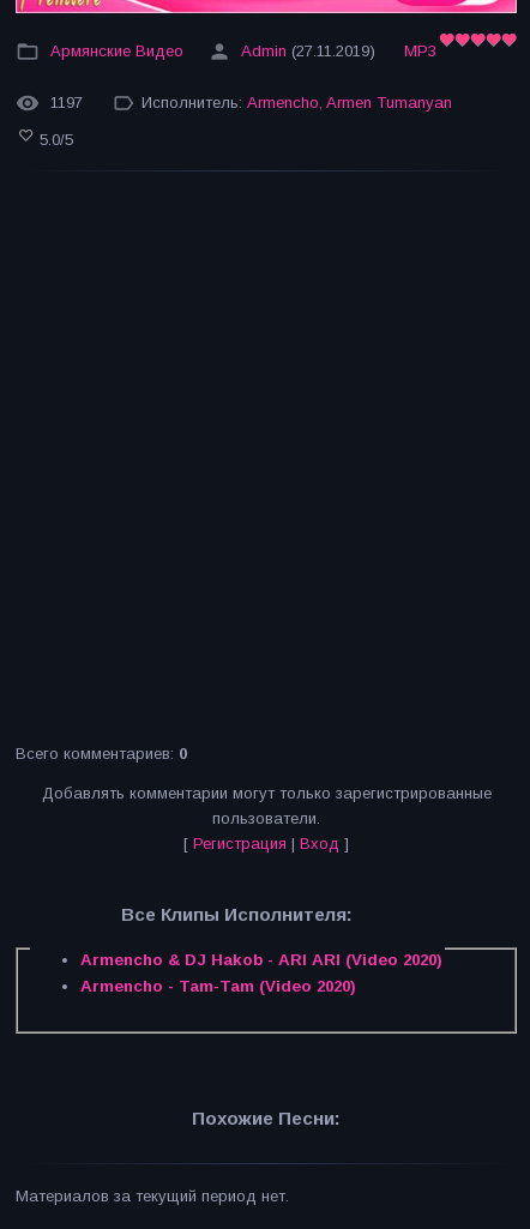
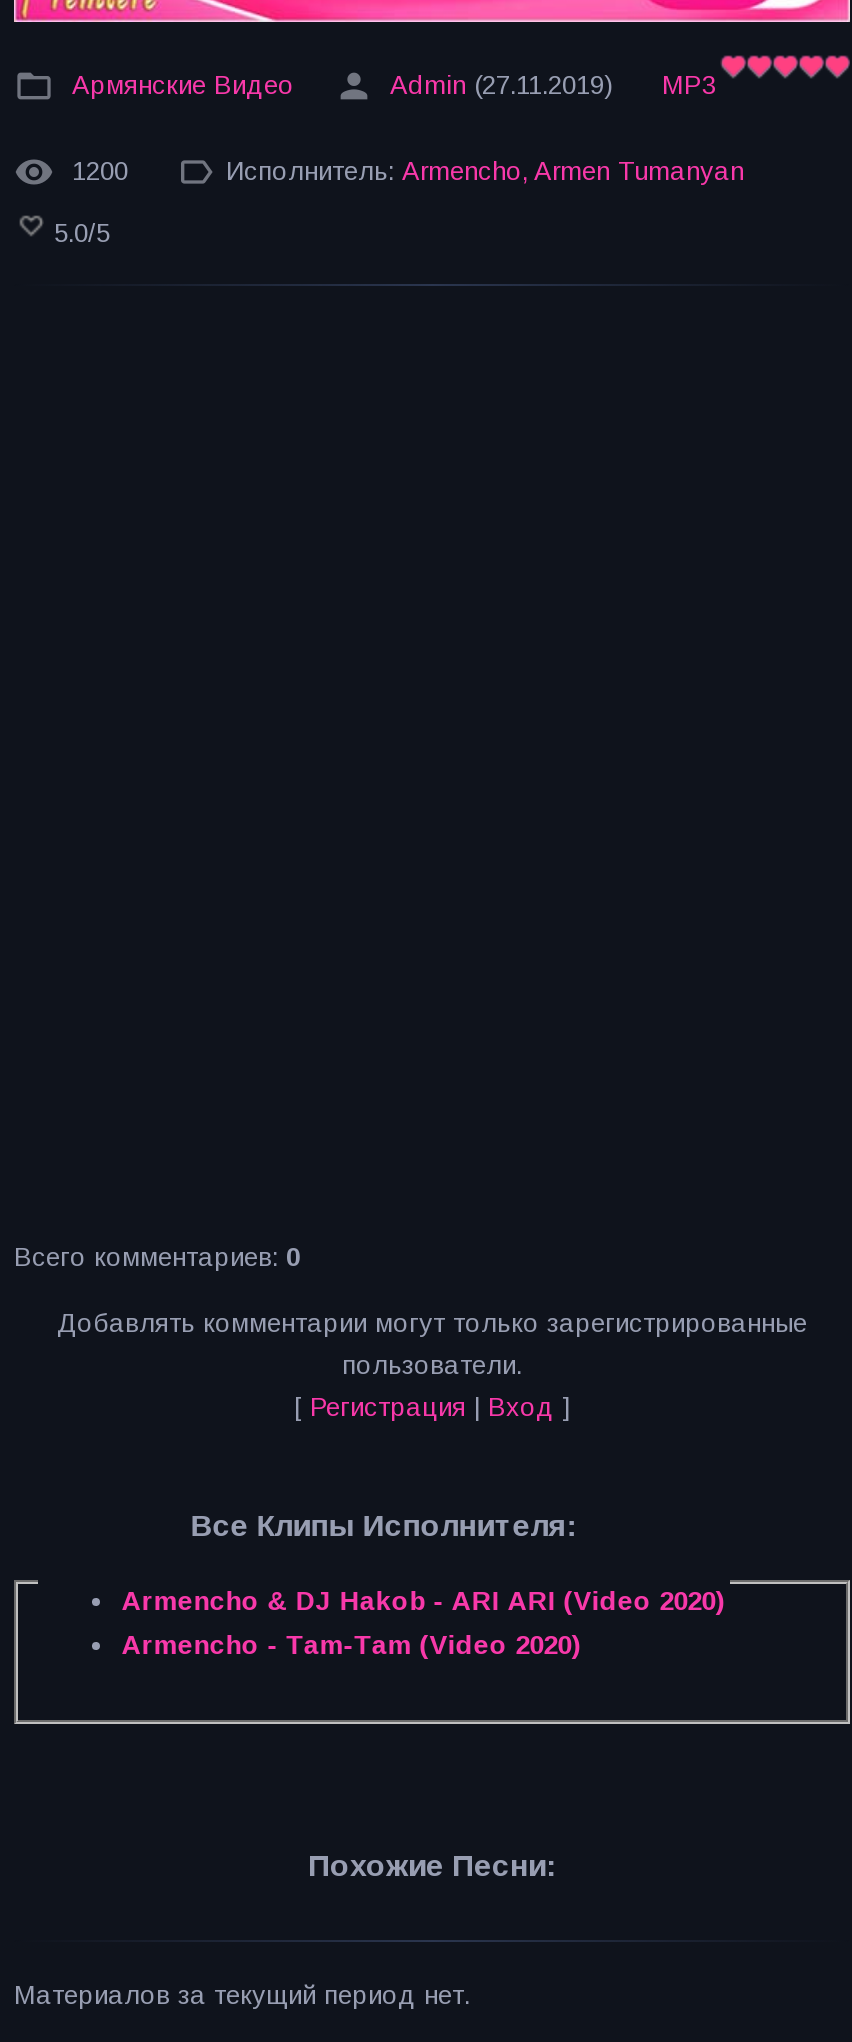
- 1197
+ 1200
